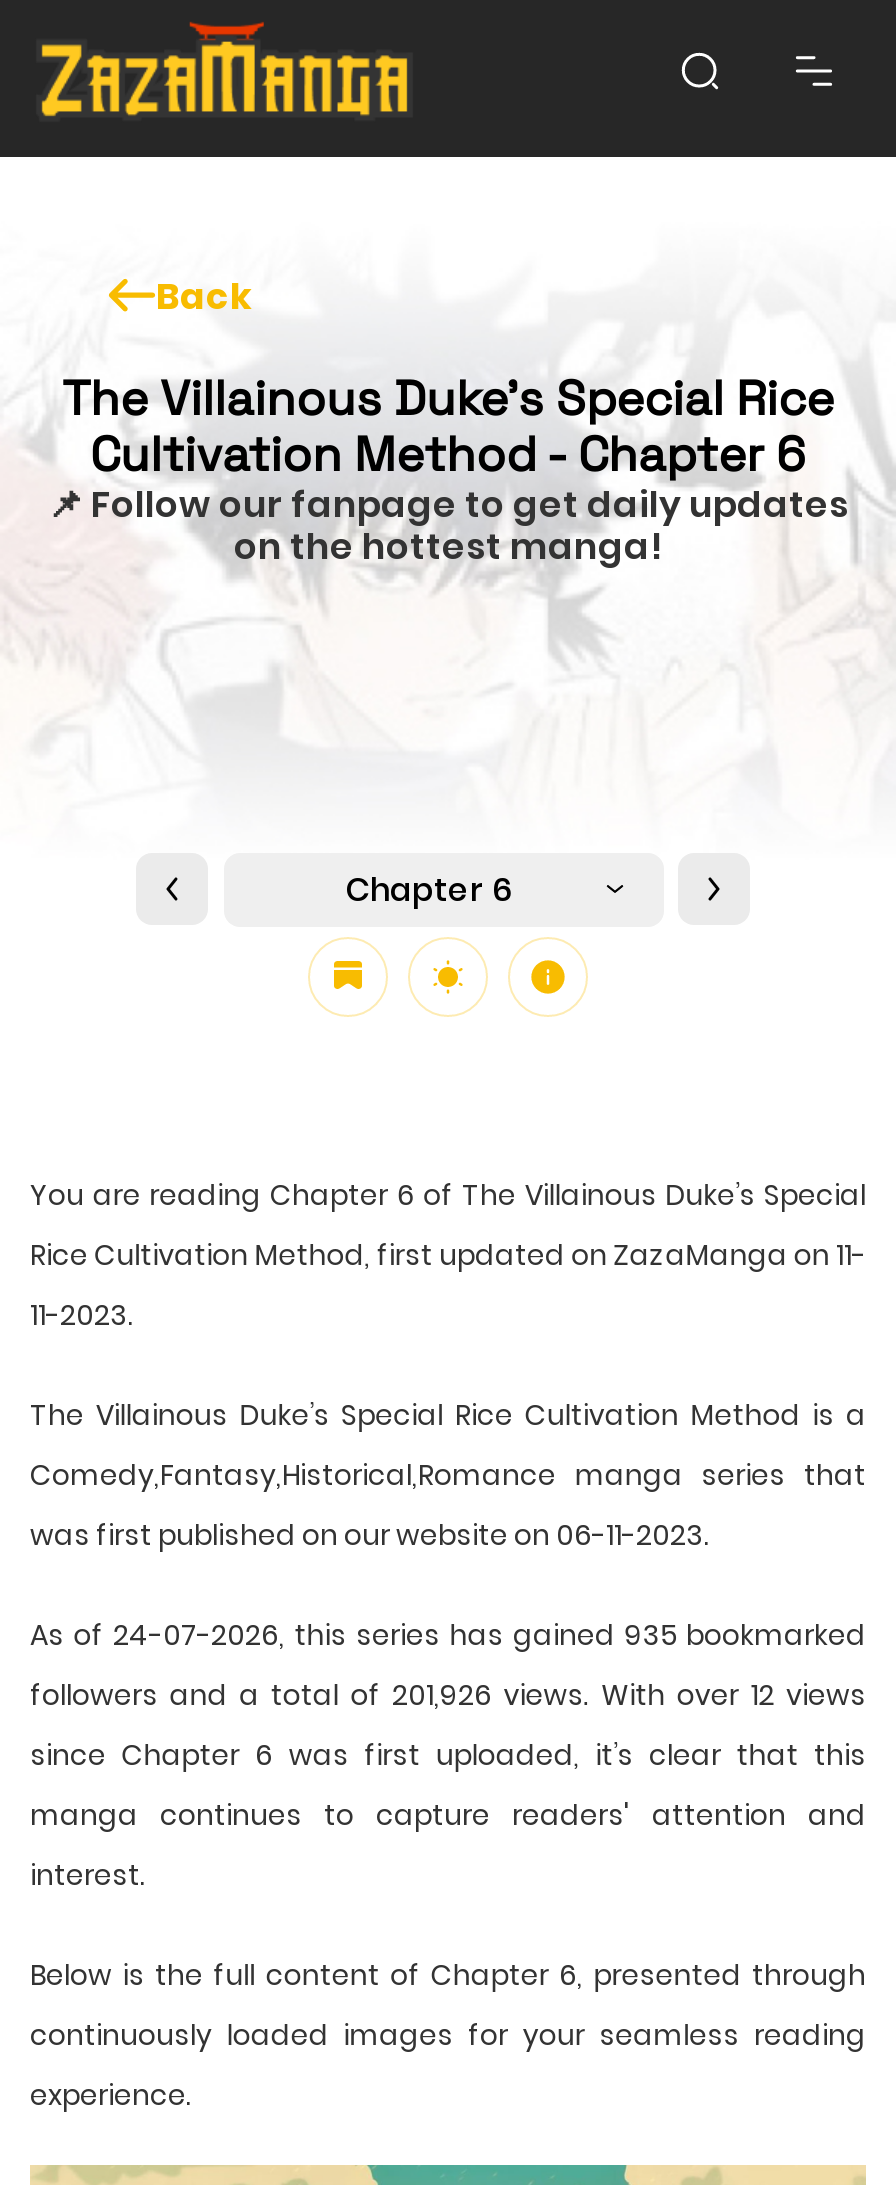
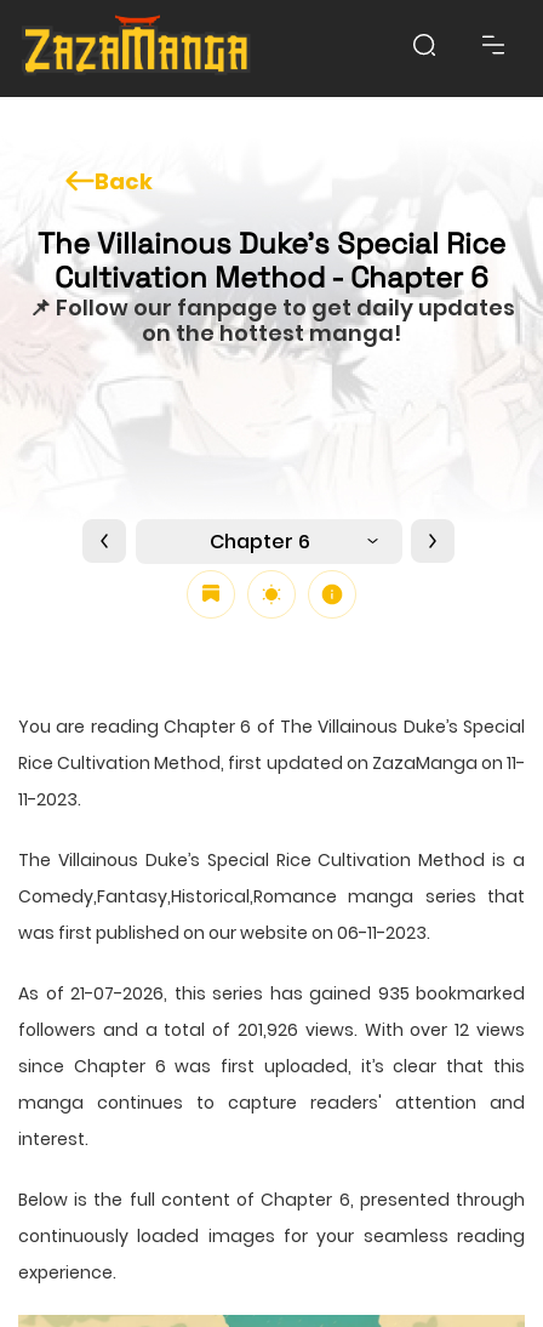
- As of 24-07-2026, this series has gained 935 bookmarked
+ As of 21-07-2026, this series has gained 935 bookmarked
